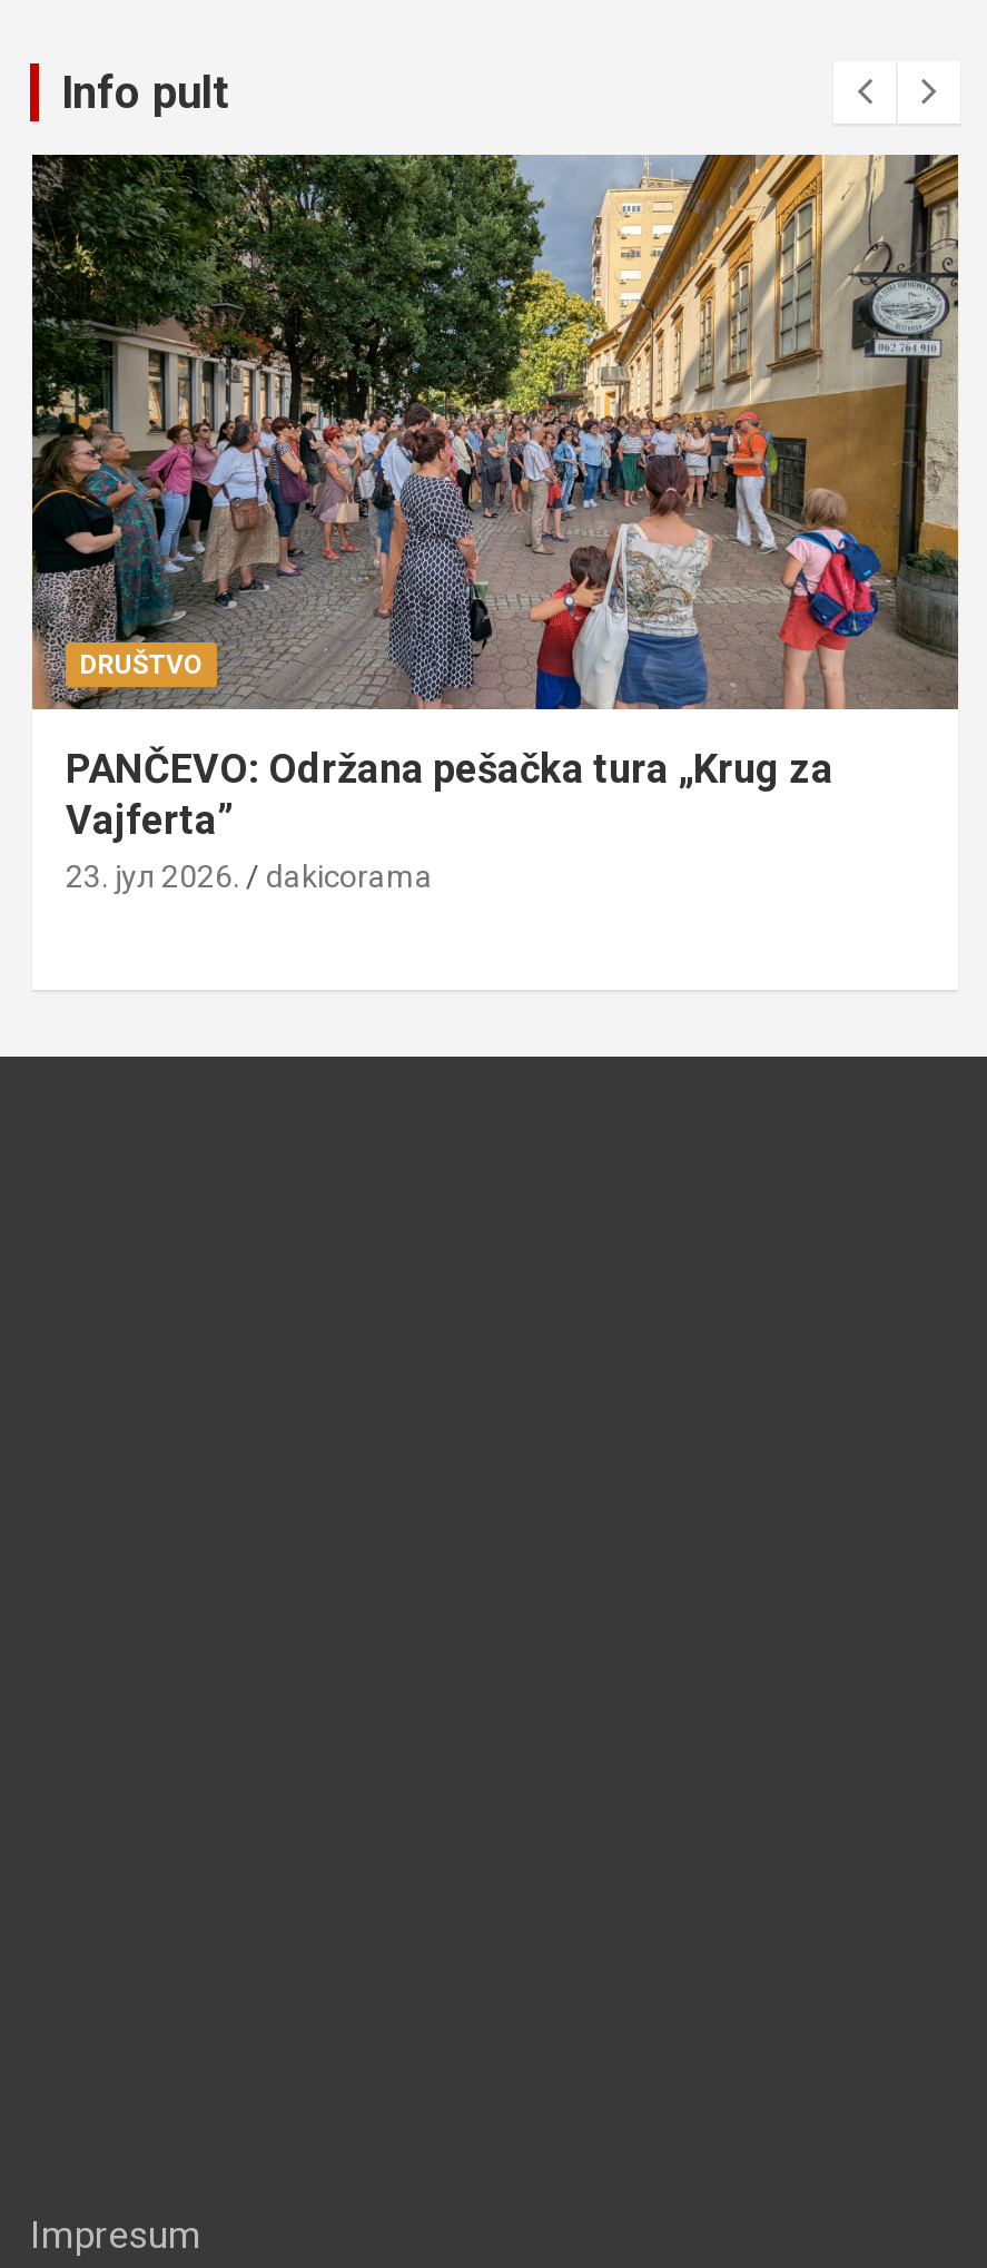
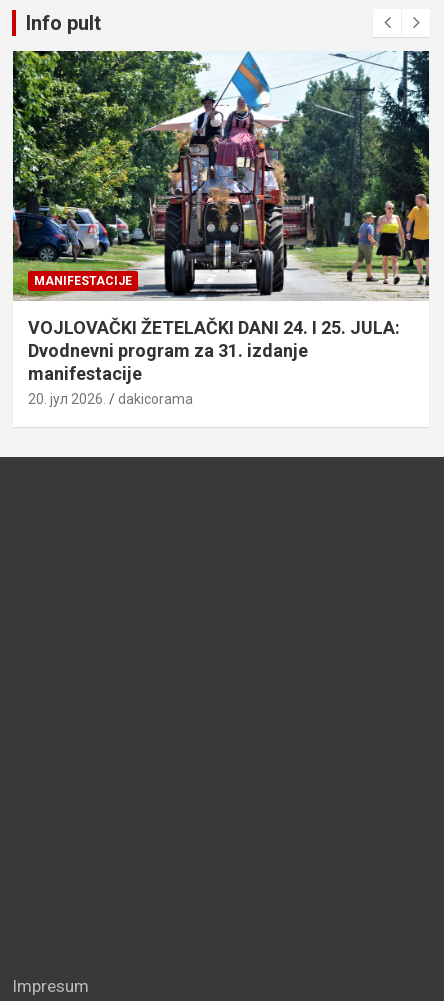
- [image]
- DRUŠTVO
+ [image]
+ MANIFESTACIJE

- PANČEVO: Održana pešačka tura „Krug za
- Vajferta”
- 23. јул 2026.
+ VOJLOVAČKI ŽETELAČKI DANI 24. I 25. JULA:
+ Dvodnevni program za 31. izdanje
+ manifestacije
+ 20. јул 2026.

moved down: dakicorama
